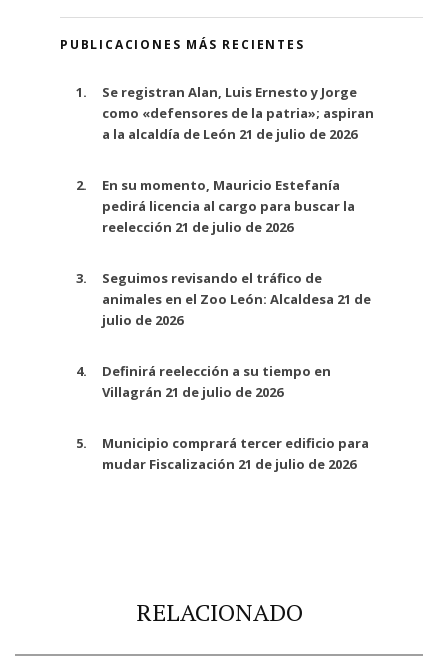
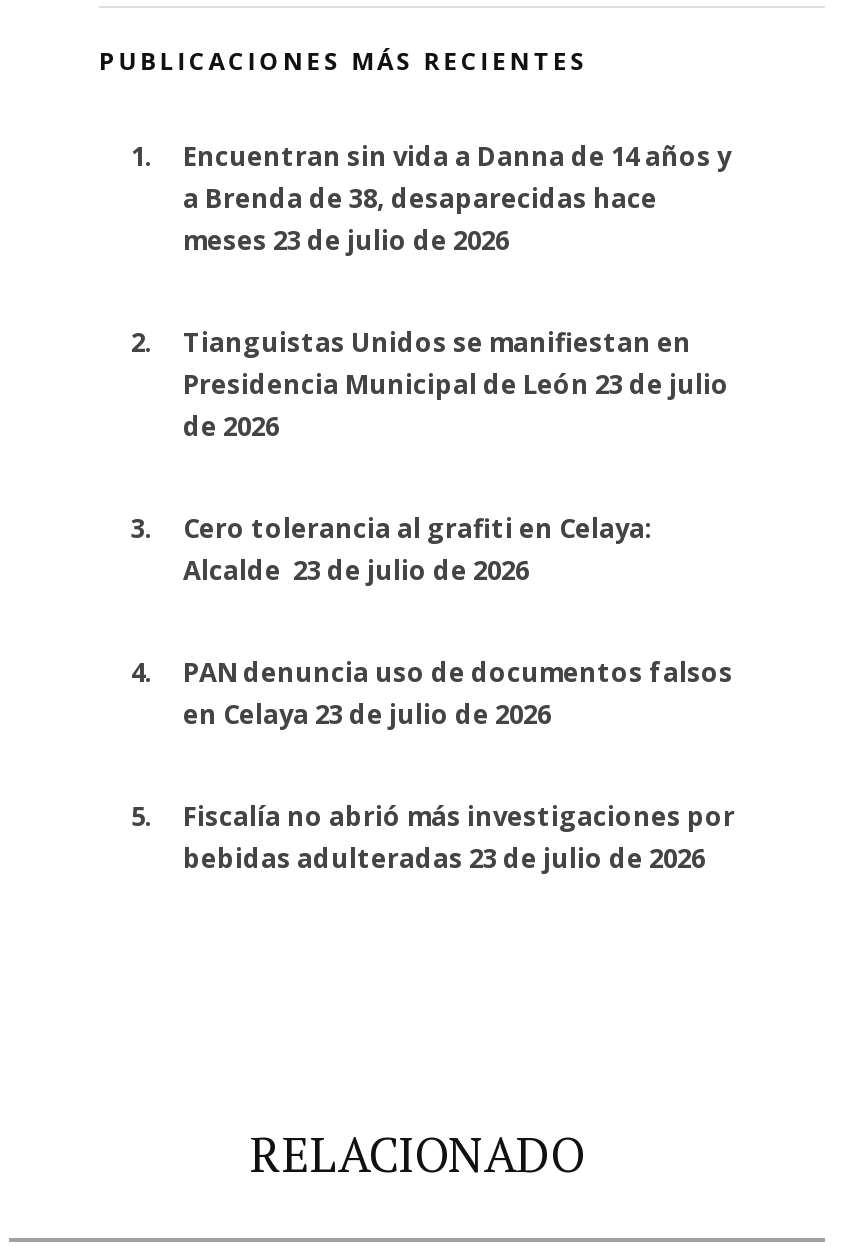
- Se registran Alan, Luis Ernesto y Jorge
- como «defensores de la patria»; aspiran
- a la alcaldía de León 21 de julio de 2026
+ Encuentran sin vida a Danna de 14 años y
+ a Brenda de 38, desaparecidas hace
+ meses 23 de julio de 2026

- En su momento, Mauricio Estefanía
- pedirá licencia al cargo para buscar la
- reelección 21 de julio de 2026
+ Tianguistas Unidos se manifiestan en
+ Presidencia Municipal de León 23 de julio
+ de 2026

- Seguimos revisando el tráfico de
- animales en el Zoo León: Alcaldesa 21 de
- julio de 2026
+ Cero tolerancia al grafiti en Celaya:
+ Alcalde 23 de julio de 2026

- Definirá reelección a su tiempo en
- Villagrán 21 de julio de 2026
+ PAN denuncia uso de documentos falsos
+ en Celaya 23 de julio de 2026

- Municipio comprará tercer edificio para
- mudar Fiscalización 21 de julio de 2026
+ Fiscalía no abrió más investigaciones por
+ bebidas adulteradas 23 de julio de 2026
